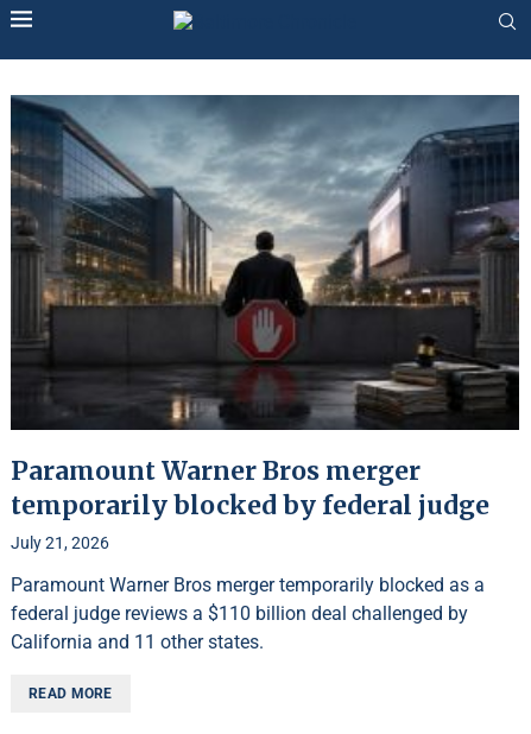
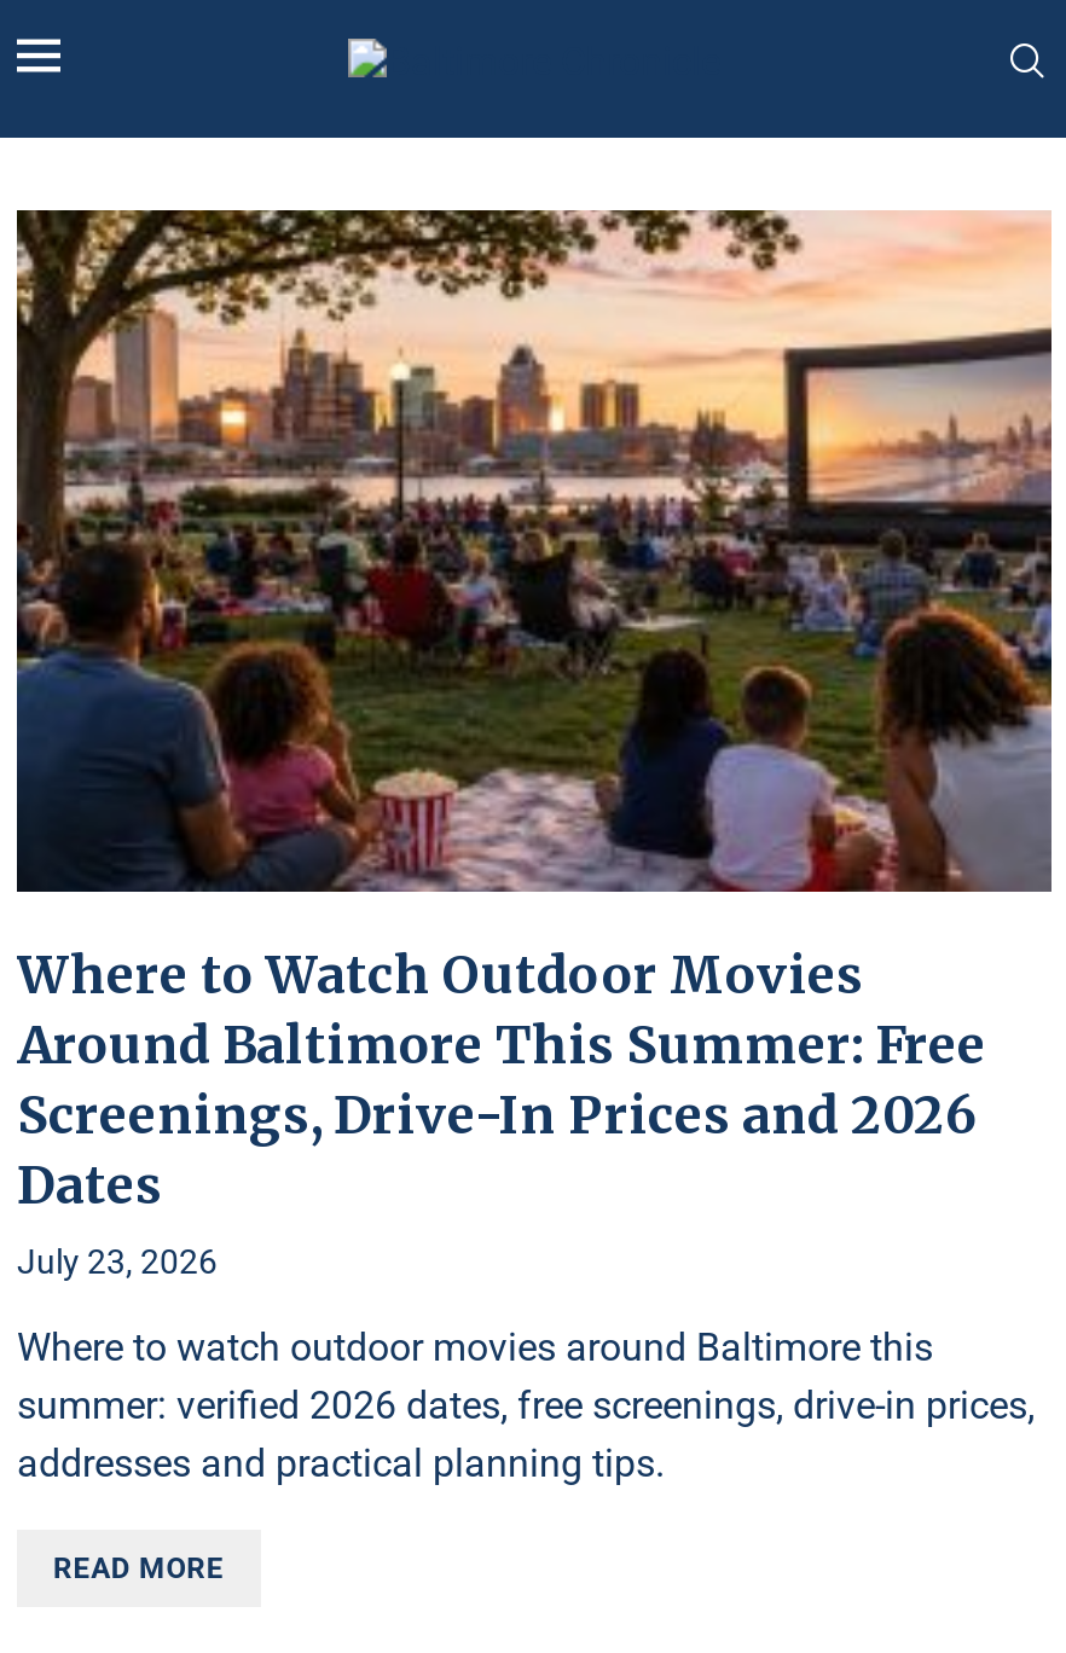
- [image]
- Paramount Warner Bros merger
- temporarily blocked by federal judge
- July 21, 2026
+ [image]
+ Where to Watch Outdoor Movies
+ Around Baltimore This Summer: Free
+ Screenings, Drive-In Prices and 2026
+ Dates
+ July 23, 2026

- Paramount Warner Bros merger temporarily blocked as a
- federal judge reviews a $110 billion deal challenged by
- California and 11 other states.
+ Where to watch outdoor movies around Baltimore this
+ summer: verified 2026 dates, free screenings, drive-in prices,
+ addresses and practical planning tips.
